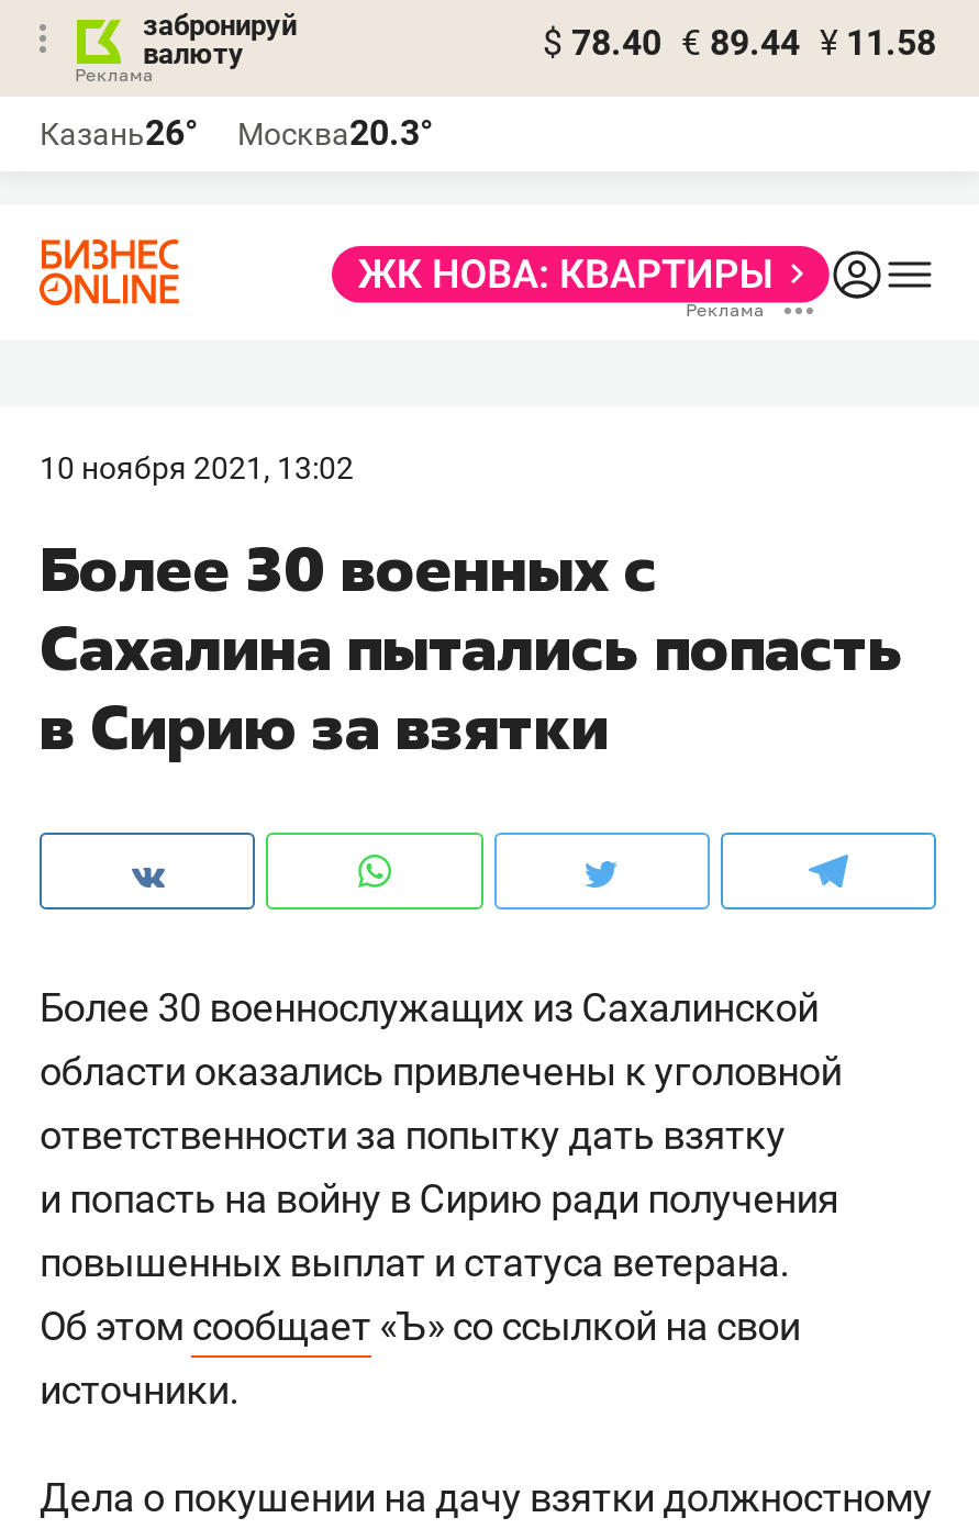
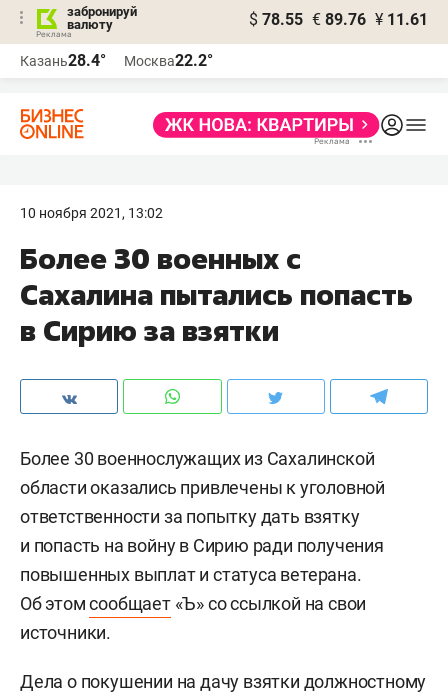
- $ 78.40 € 89.44 ¥ 11.58
+ $ 78.55 € 89.76 ¥ 11.61

- Казань26°
+ Казань28.4°

- Москва20.3°
+ Москва22.2°
